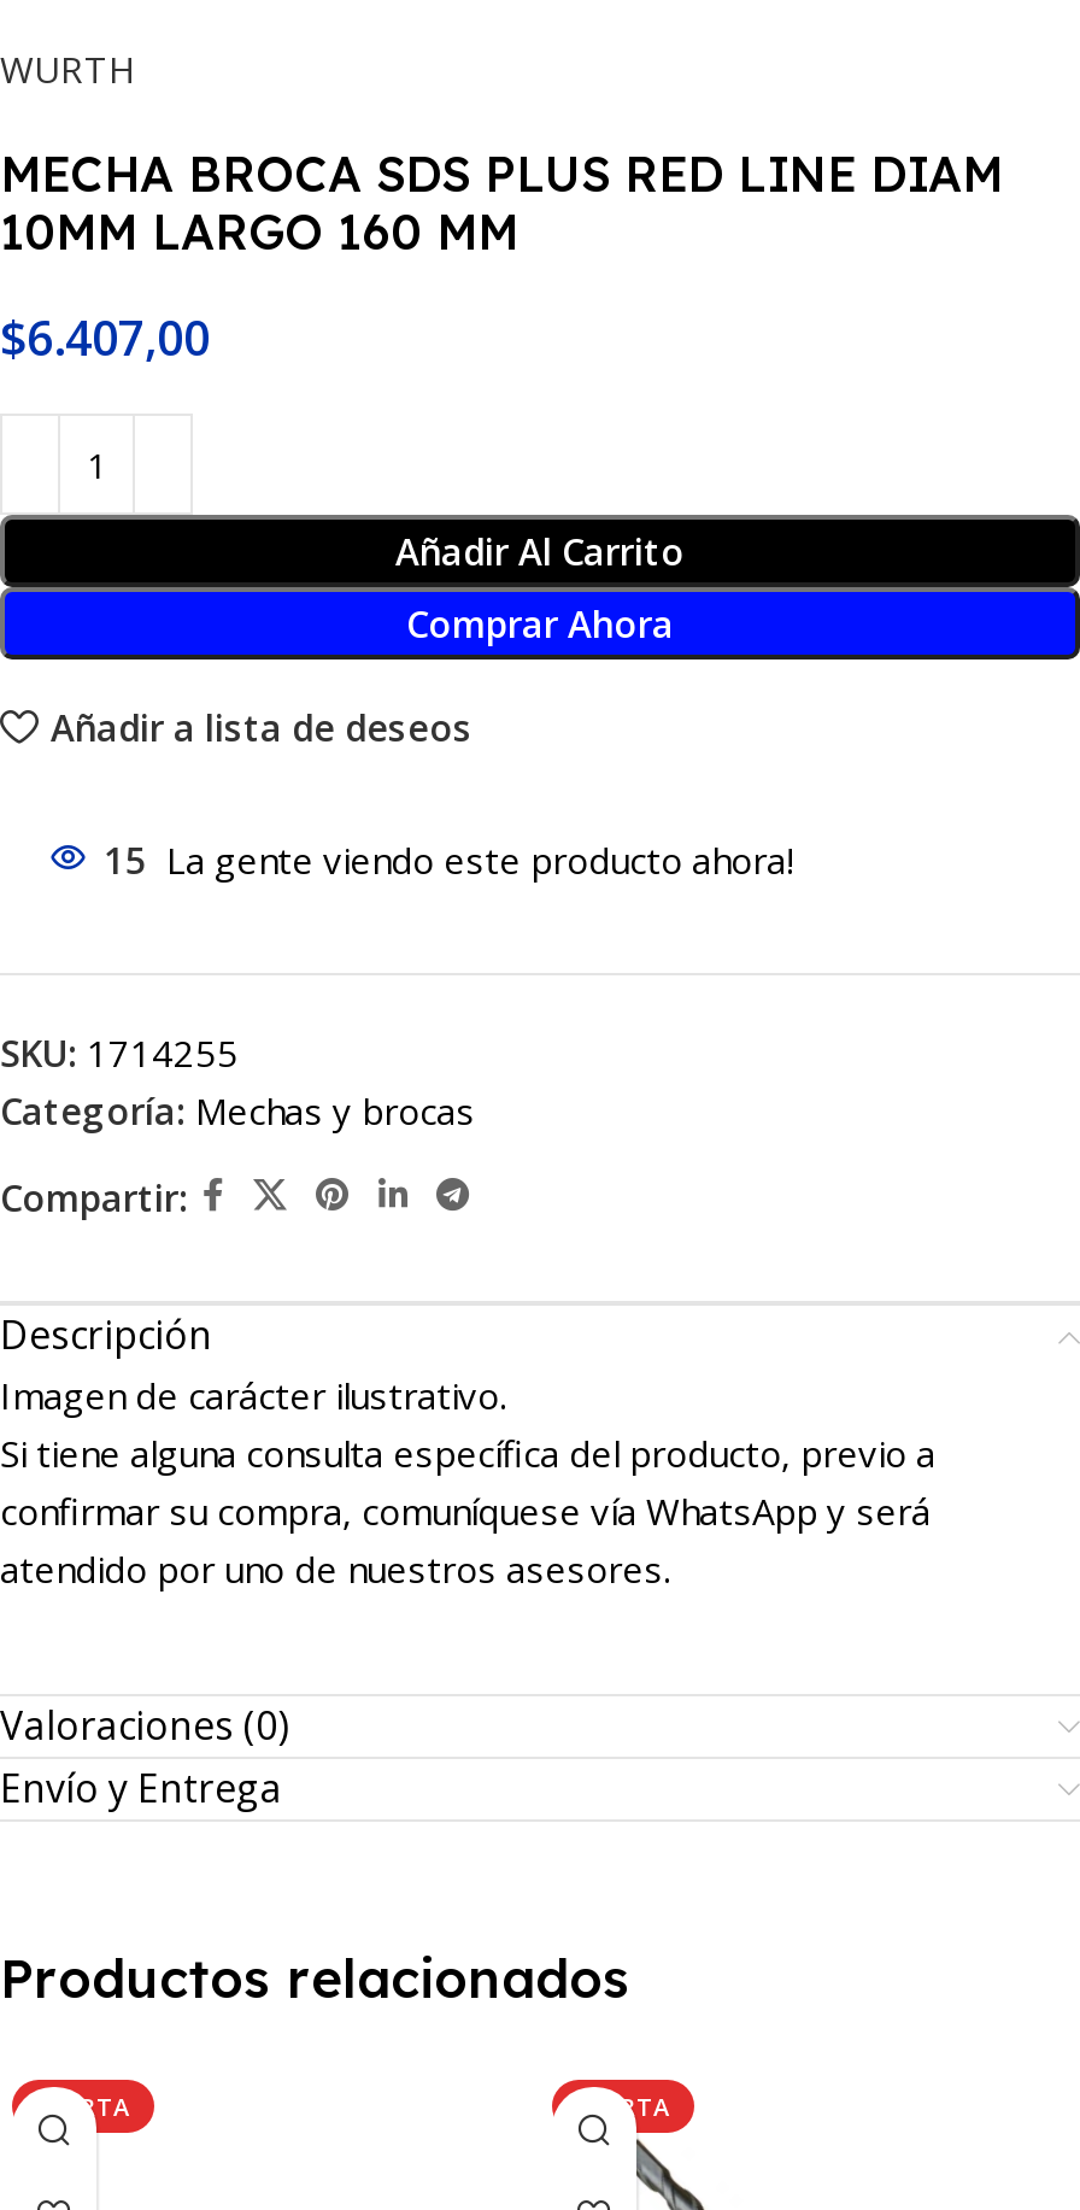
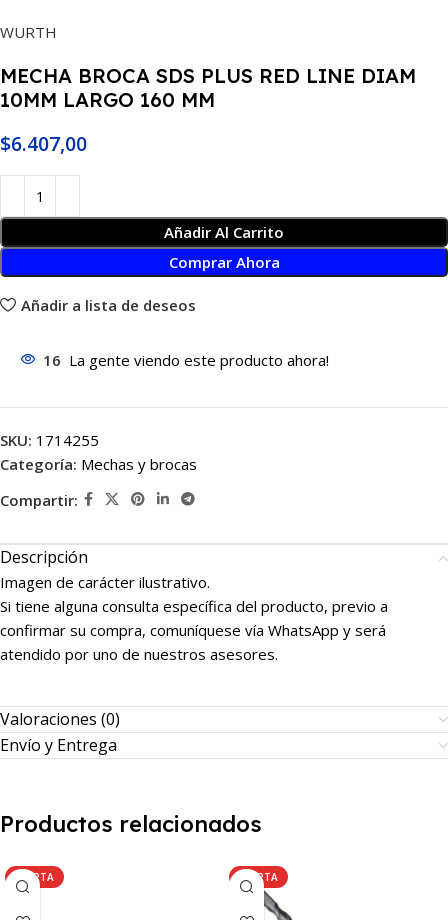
- 15 La gente viendo este producto ahora!
+ 16 La gente viendo este producto ahora!
